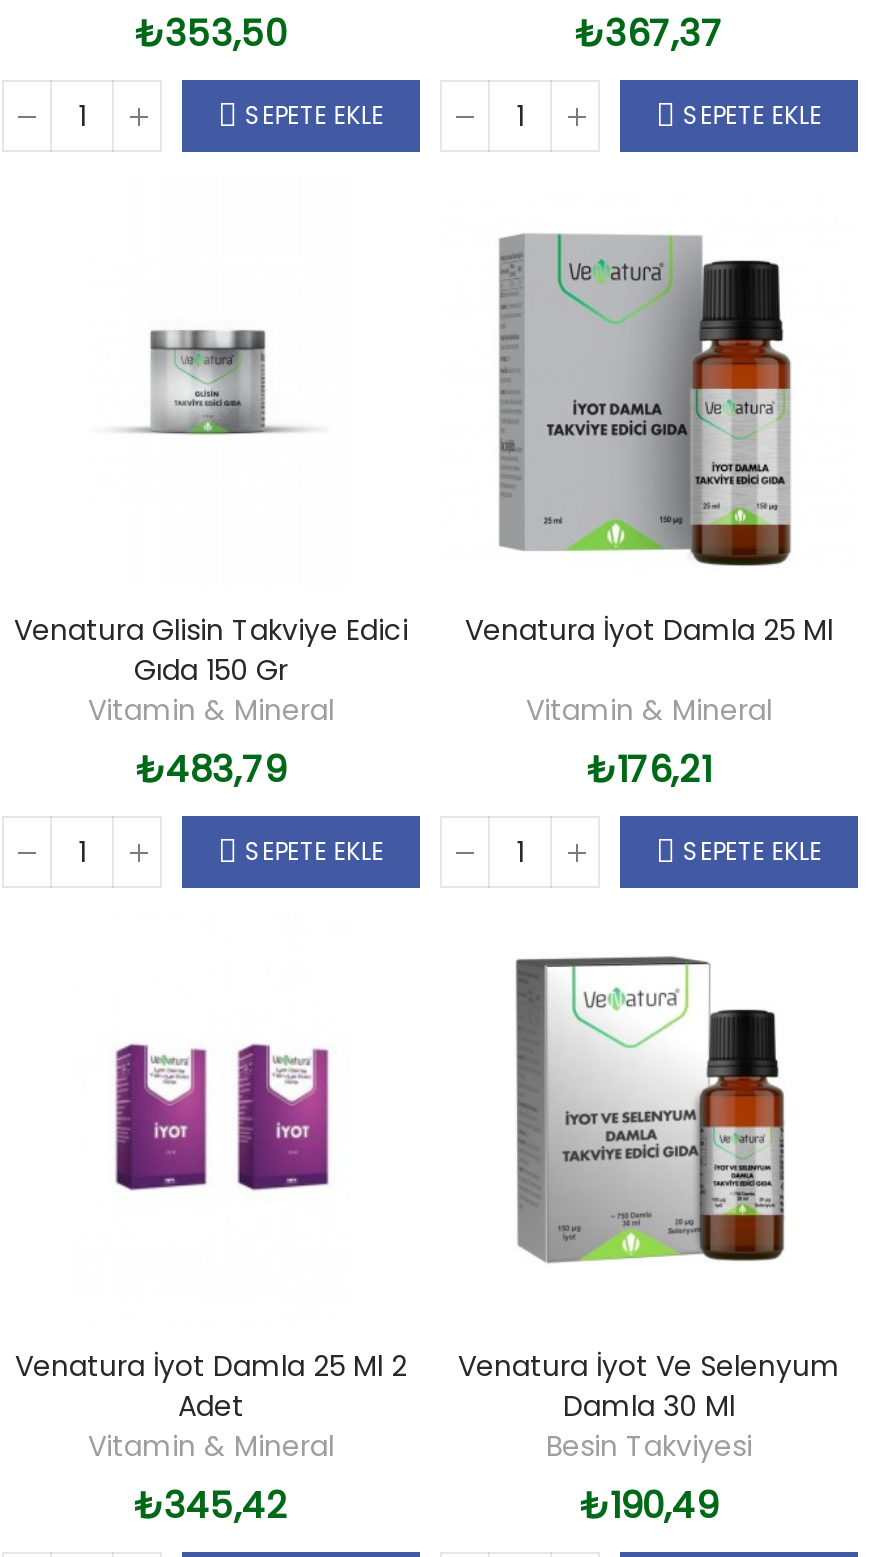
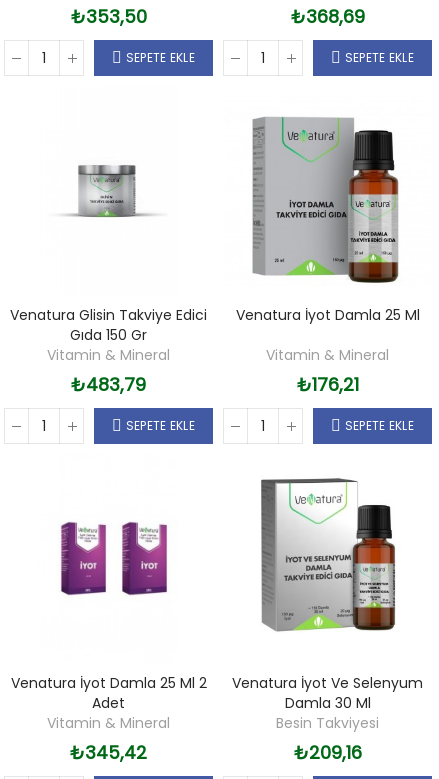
- ₺367,37
+ ₺368,69

- ₺190,49
+ ₺209,16
